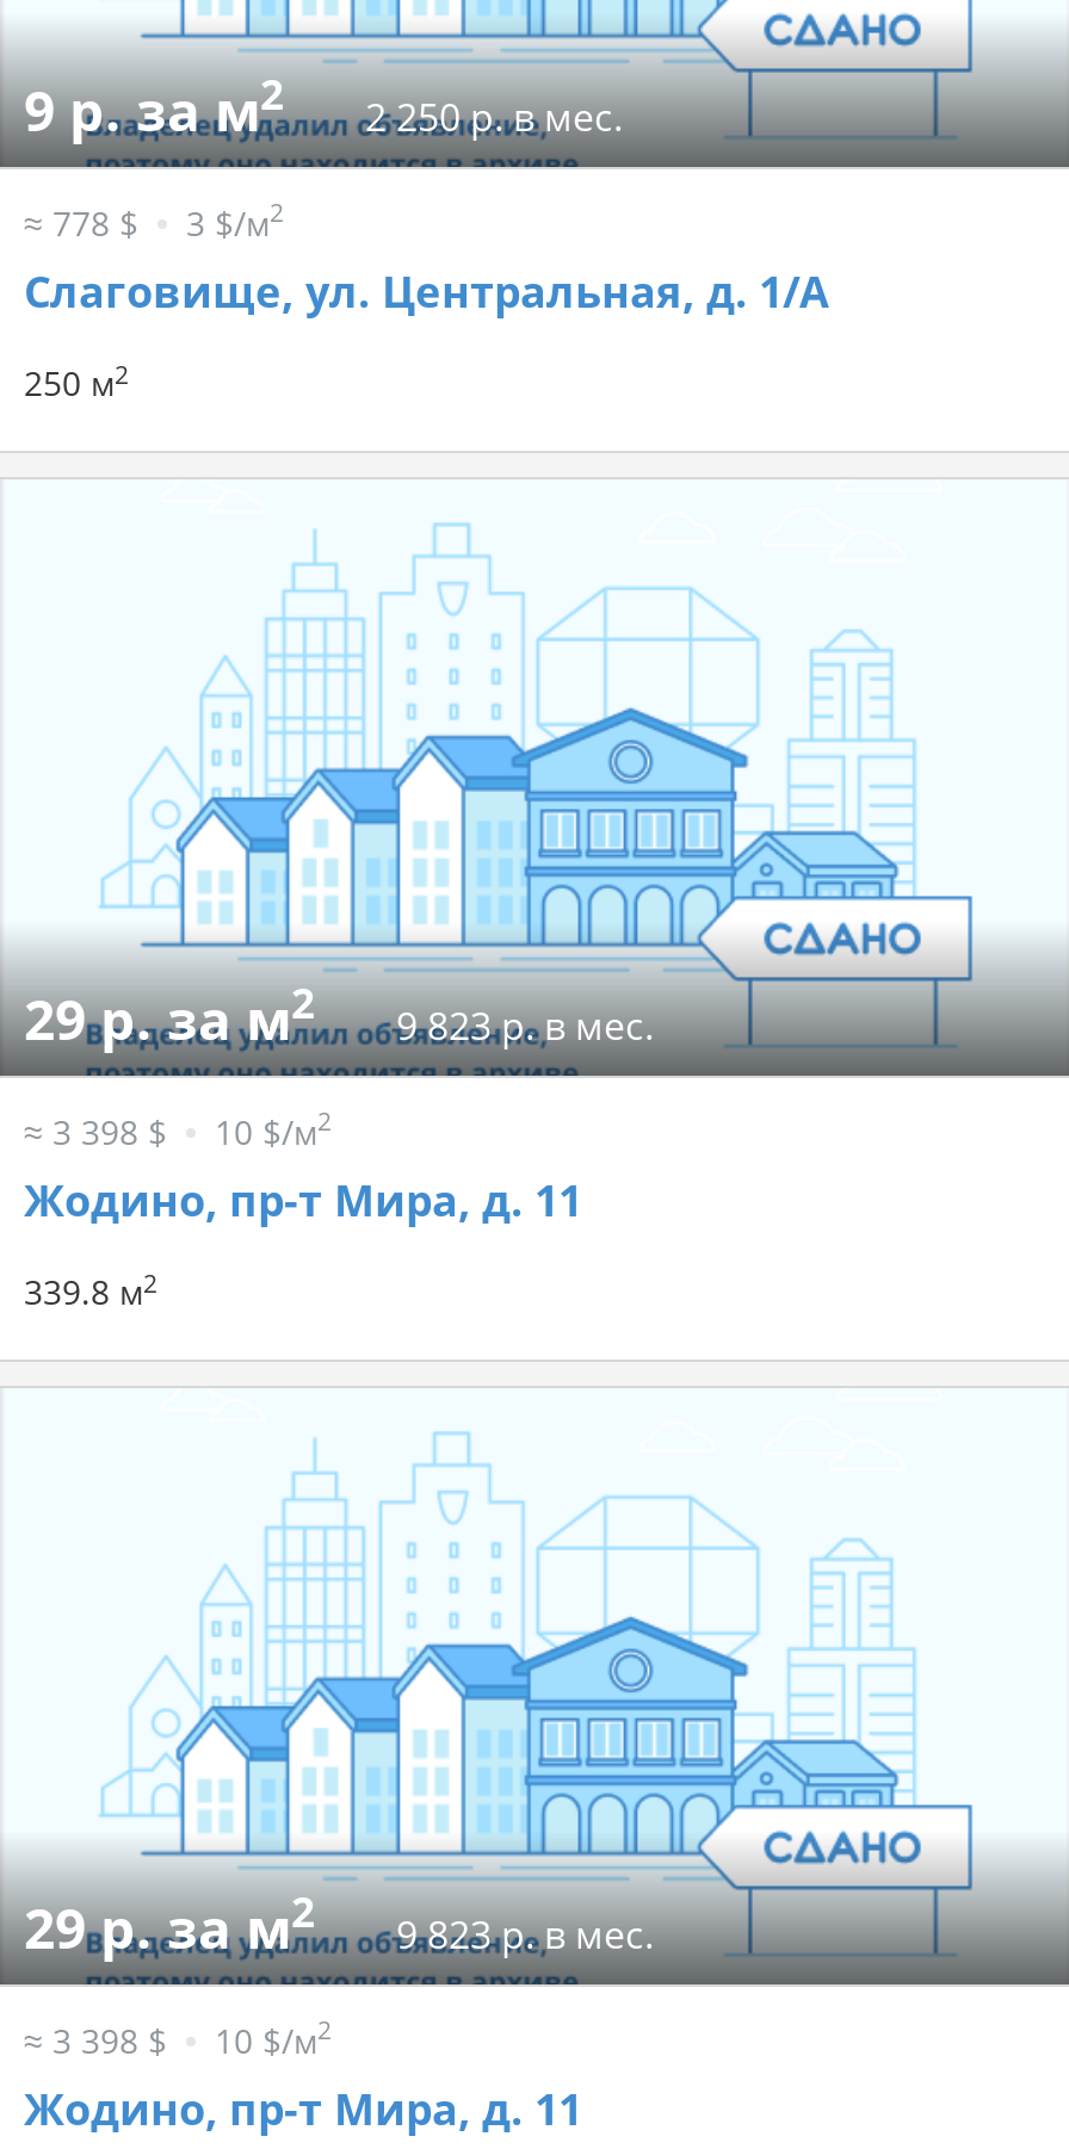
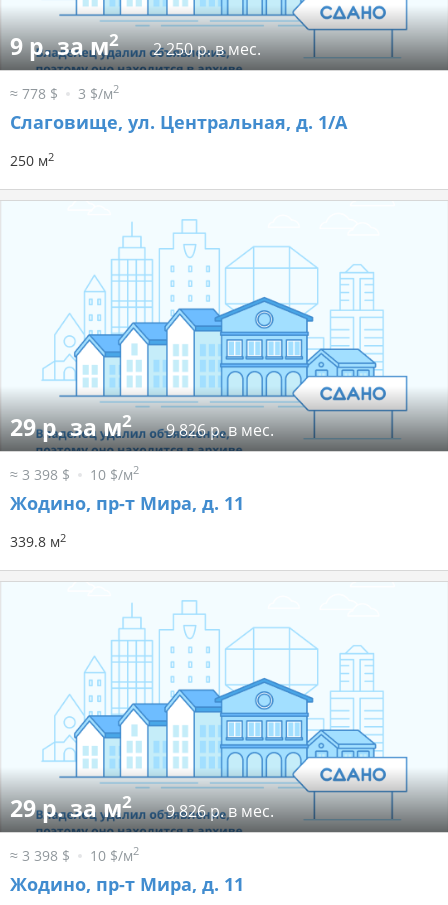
- 29 р. за м2 9 823 р. в мес.
+ 29 р. за м2 9 826 р. в мес.

- 29 р. за м2 9 823 р. в мес.
+ 29 р. за м2 9 826 р. в мес.
